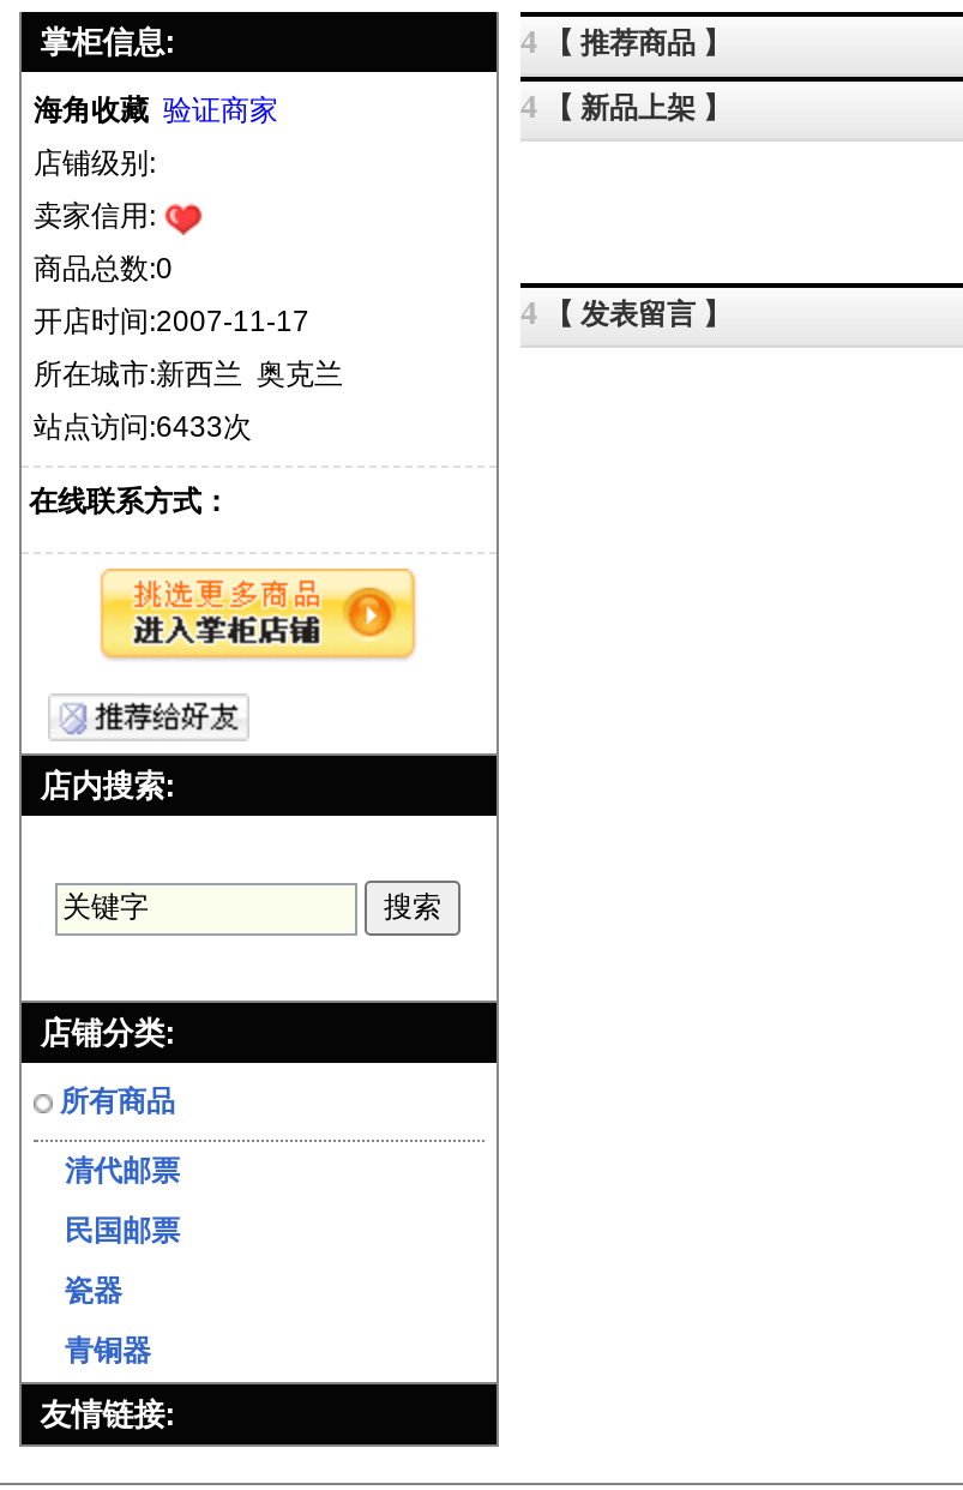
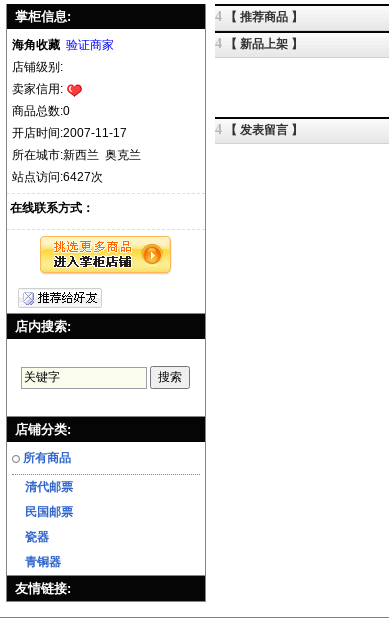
- 站点访问:6433次
+ 站点访问:6427次
